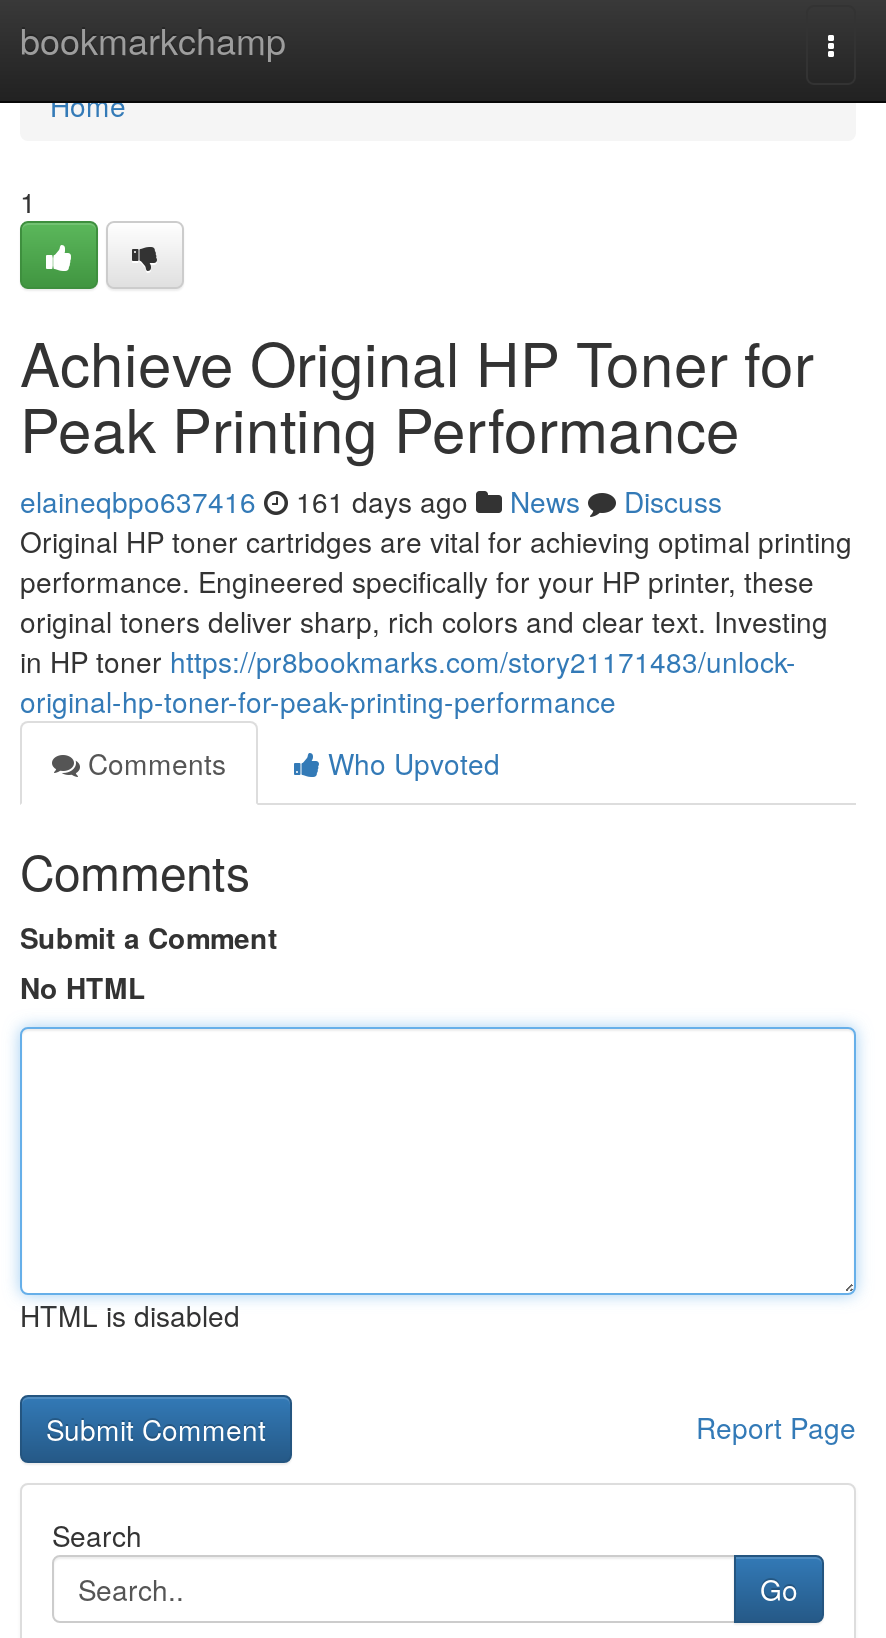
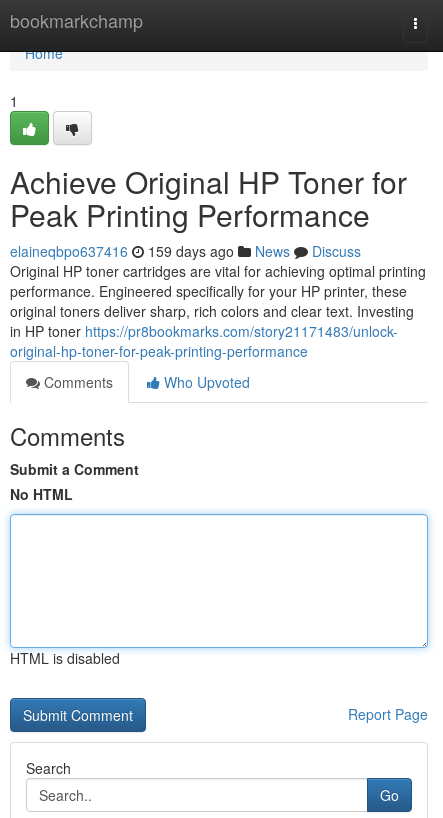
- elaineqbpo637416 161 days ago News Discuss
+ elaineqbpo637416 159 days ago News Discuss
